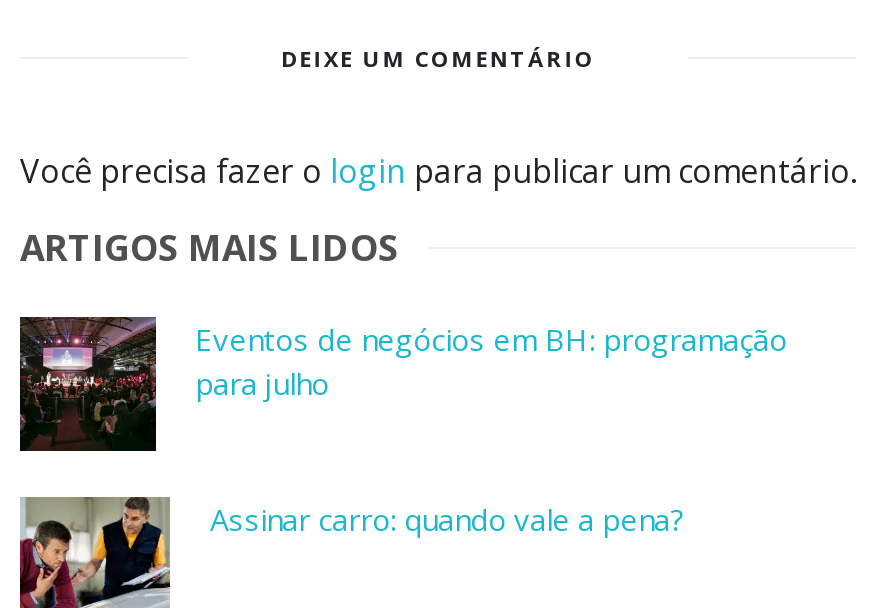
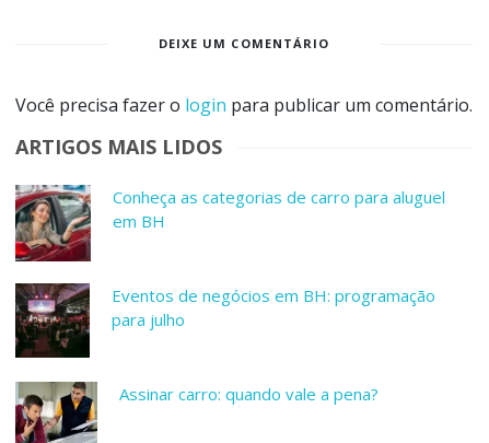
+ [image]
+ Conheça as categorias de carro para aluguel
+ em BH
